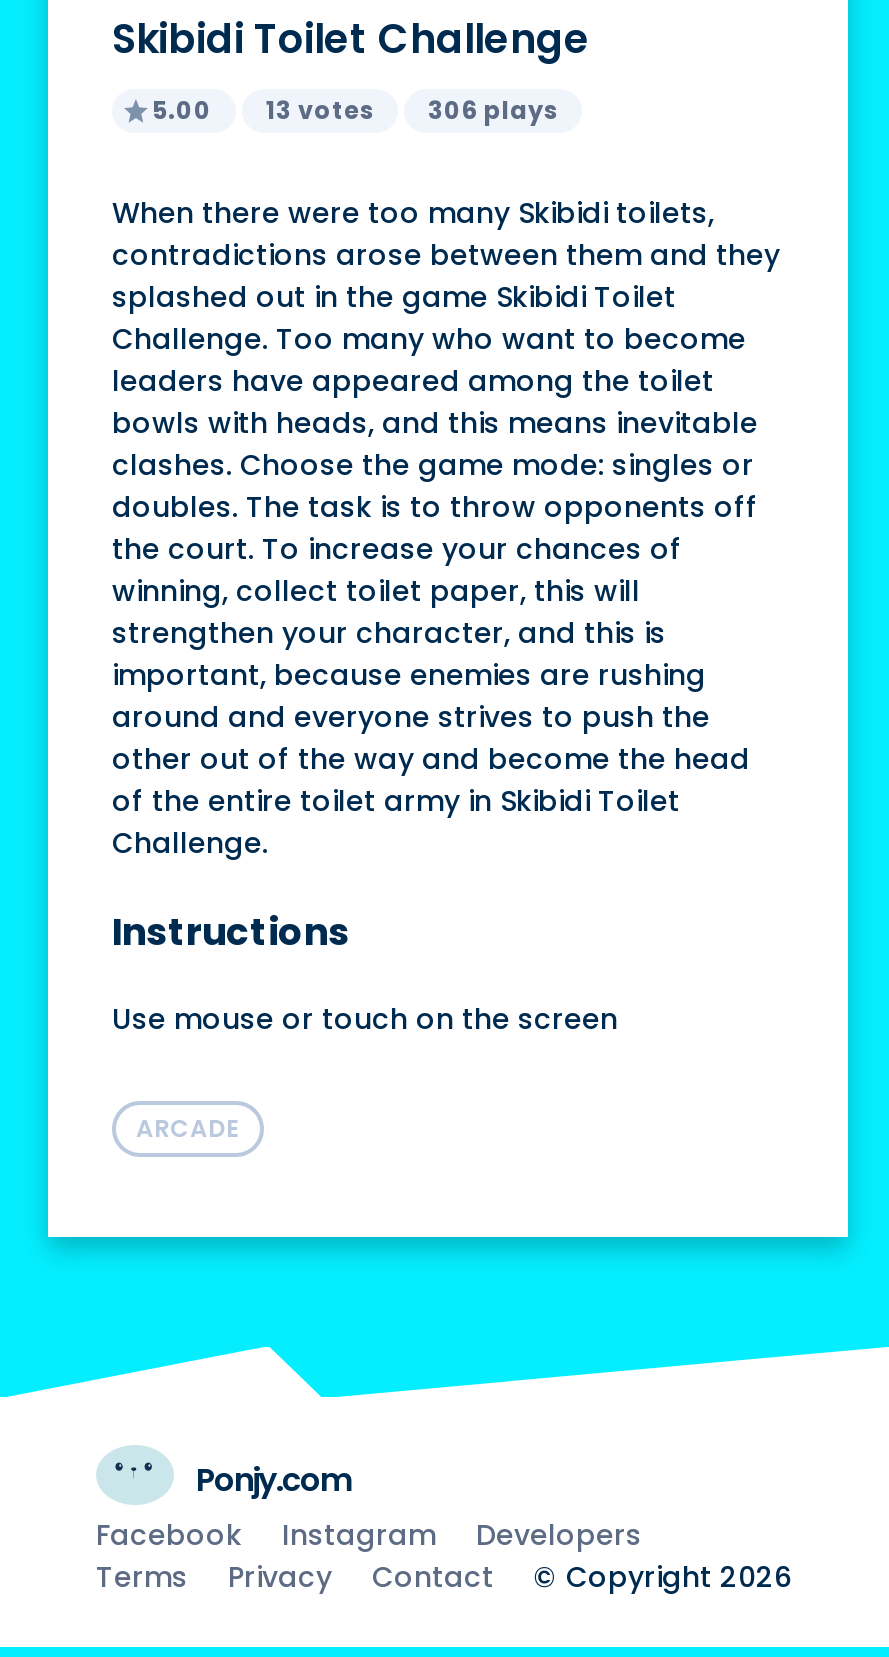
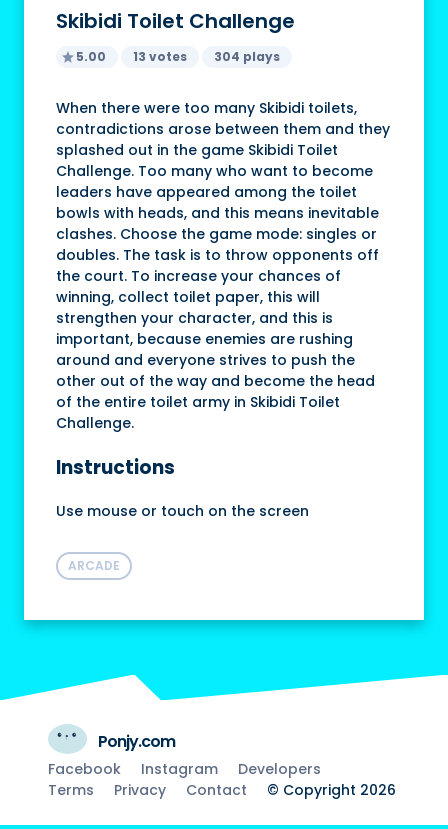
- 5.00 13 votes 306 plays
+ 5.00 13 votes 304 plays
